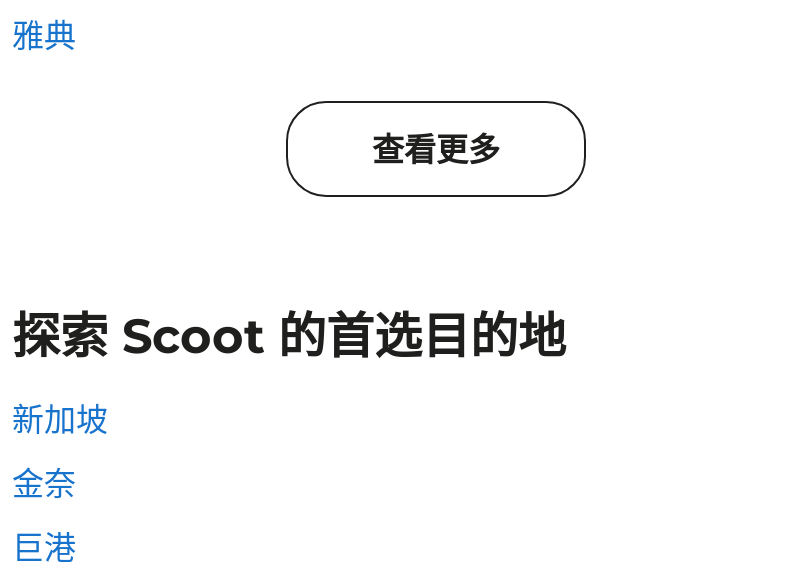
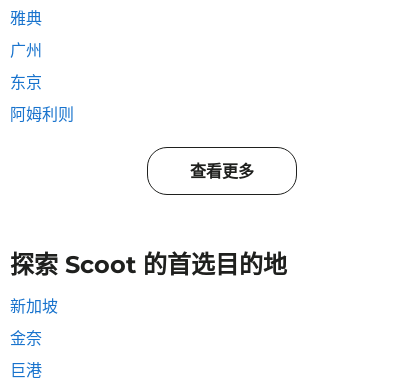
+ 广州
+ 东京
+ 阿姆利则
